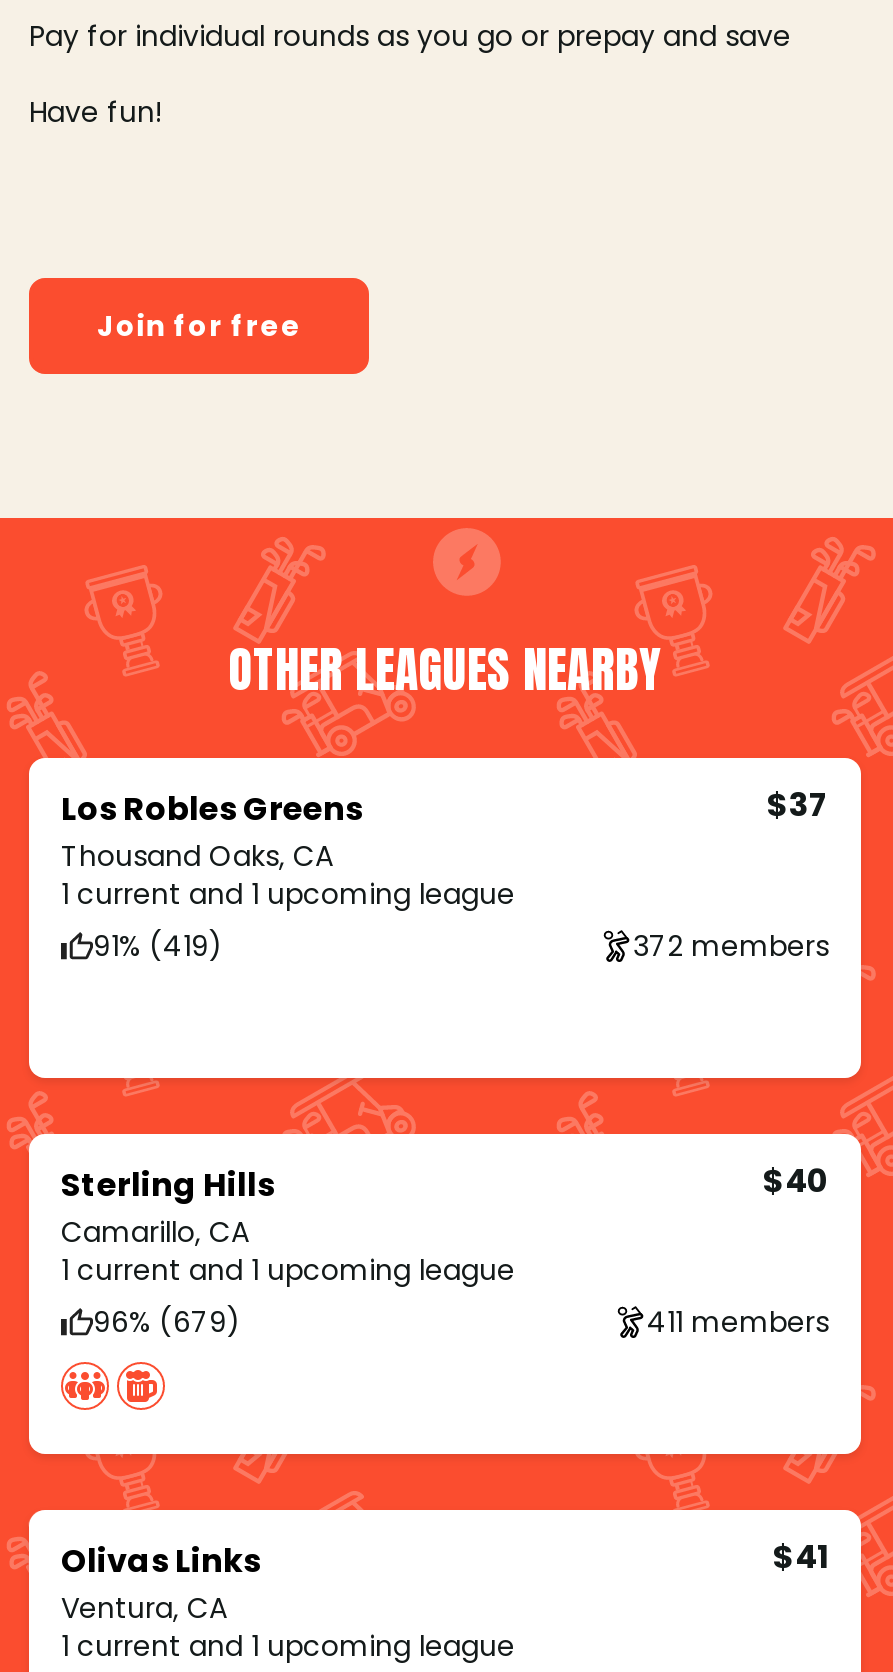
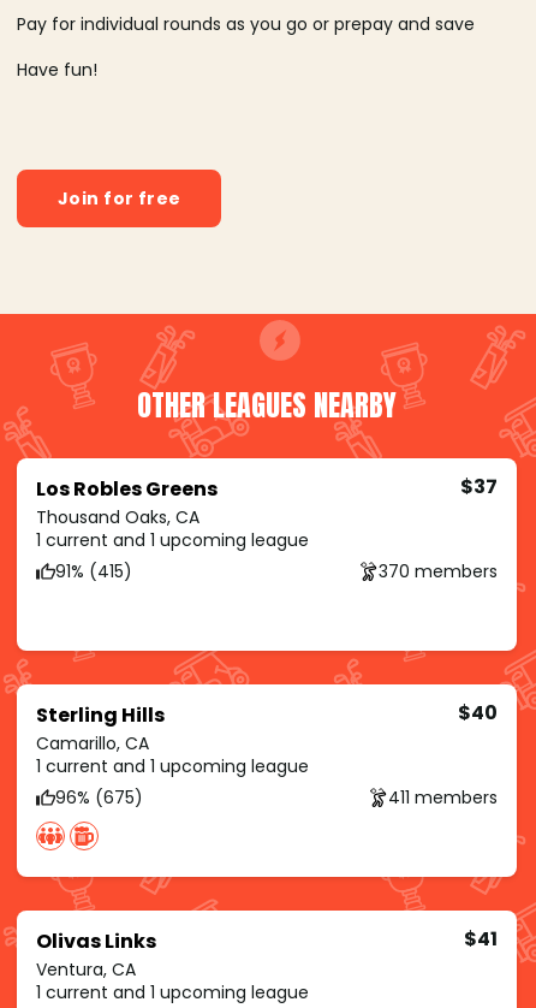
- 91% (419)
+ 91% (415)

- 372 members
+ 370 members

- 96% (679)
+ 96% (675)
